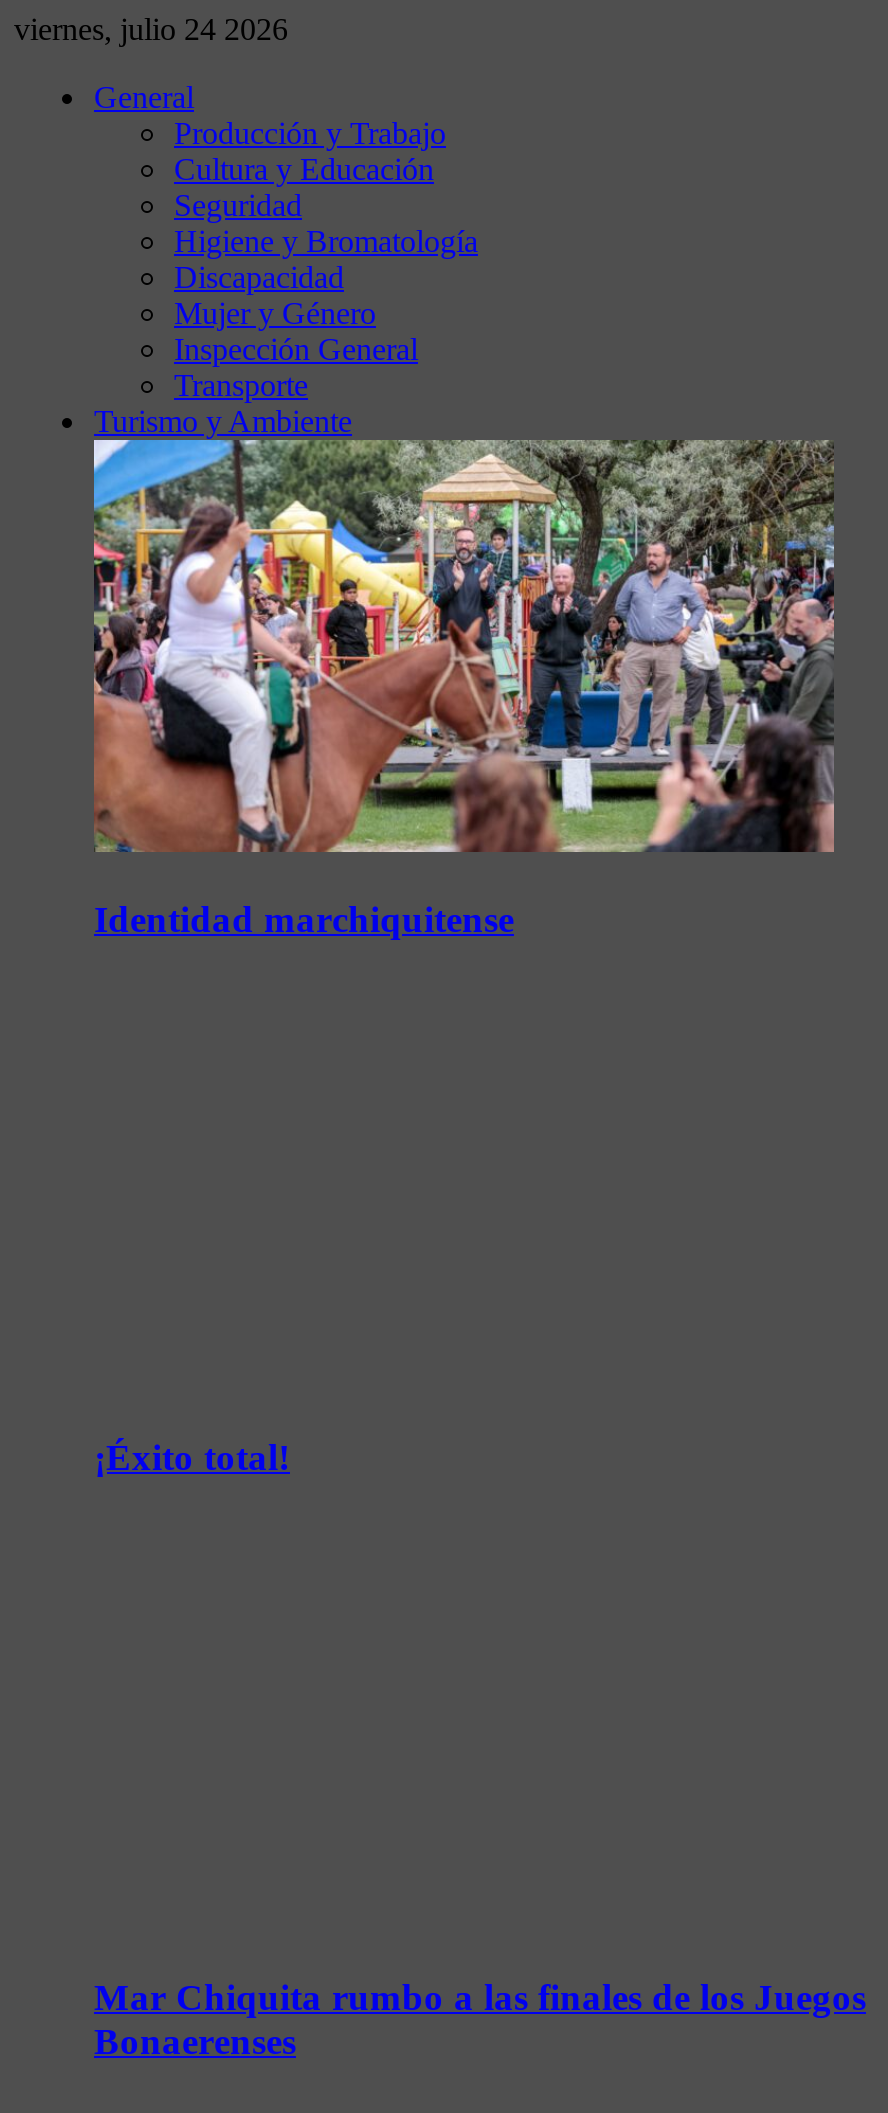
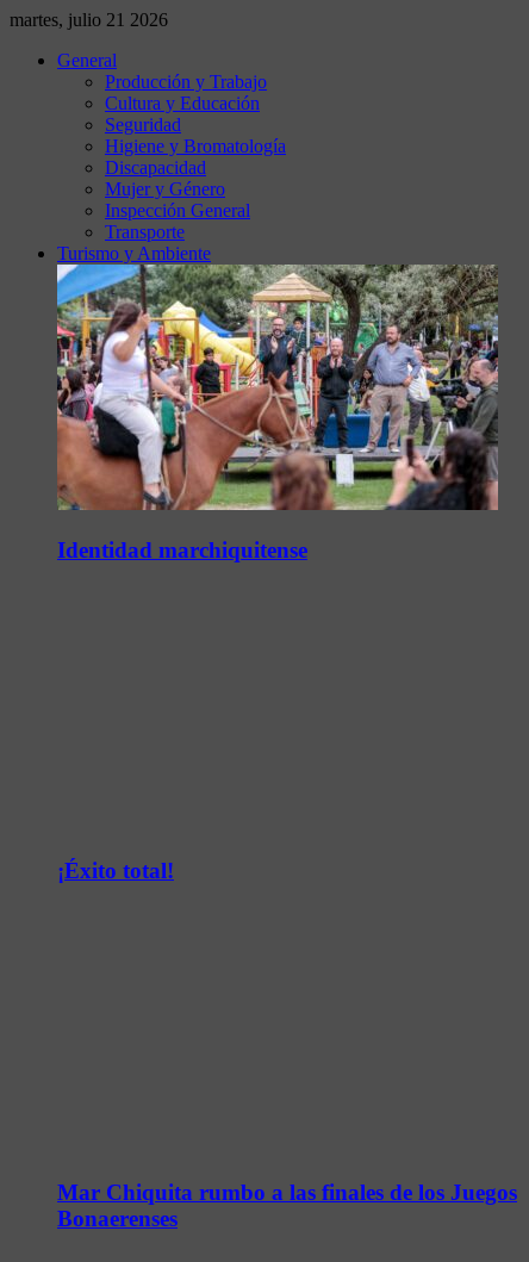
- viernes, julio 24 2026
+ martes, julio 21 2026
